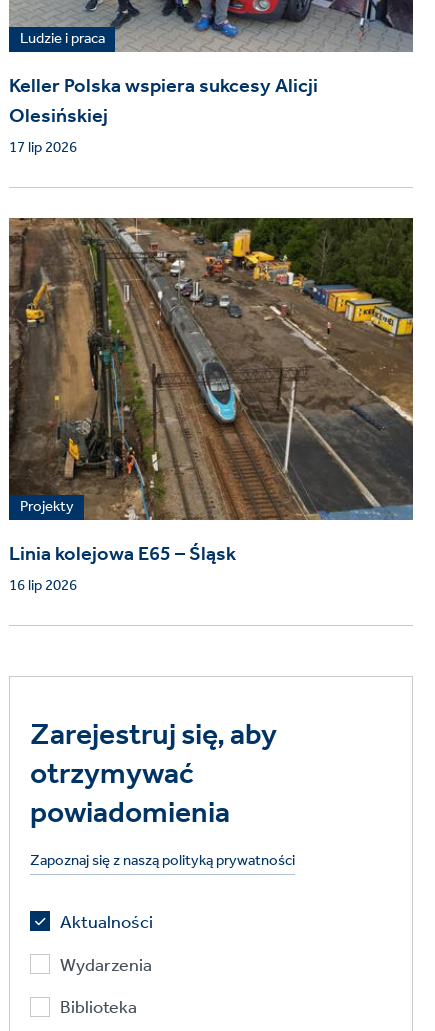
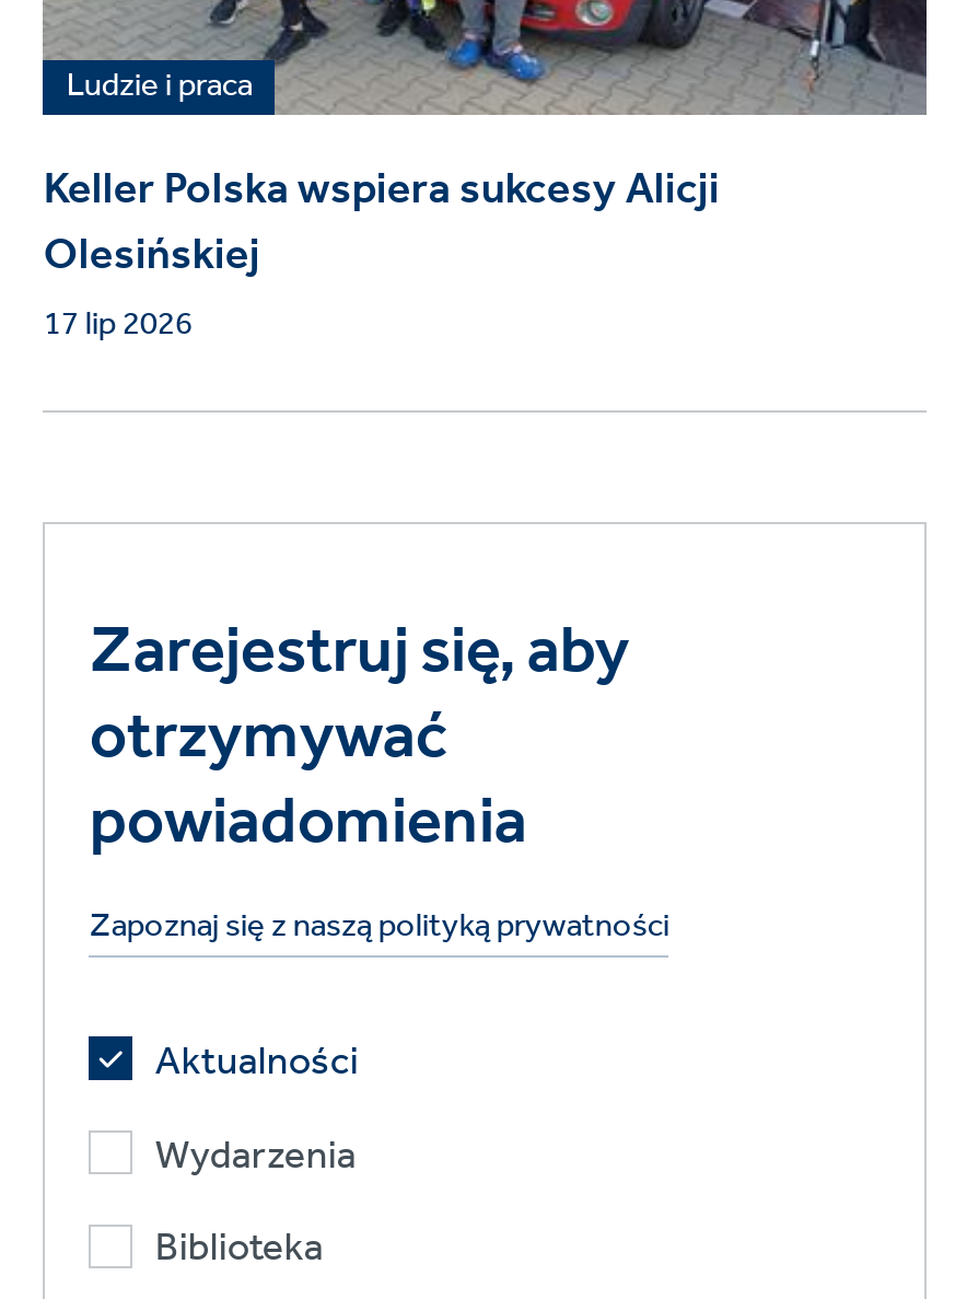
- [image]
- Projekty
- Linia kolejowa E65 – Śląsk
- 16 lip 2026
